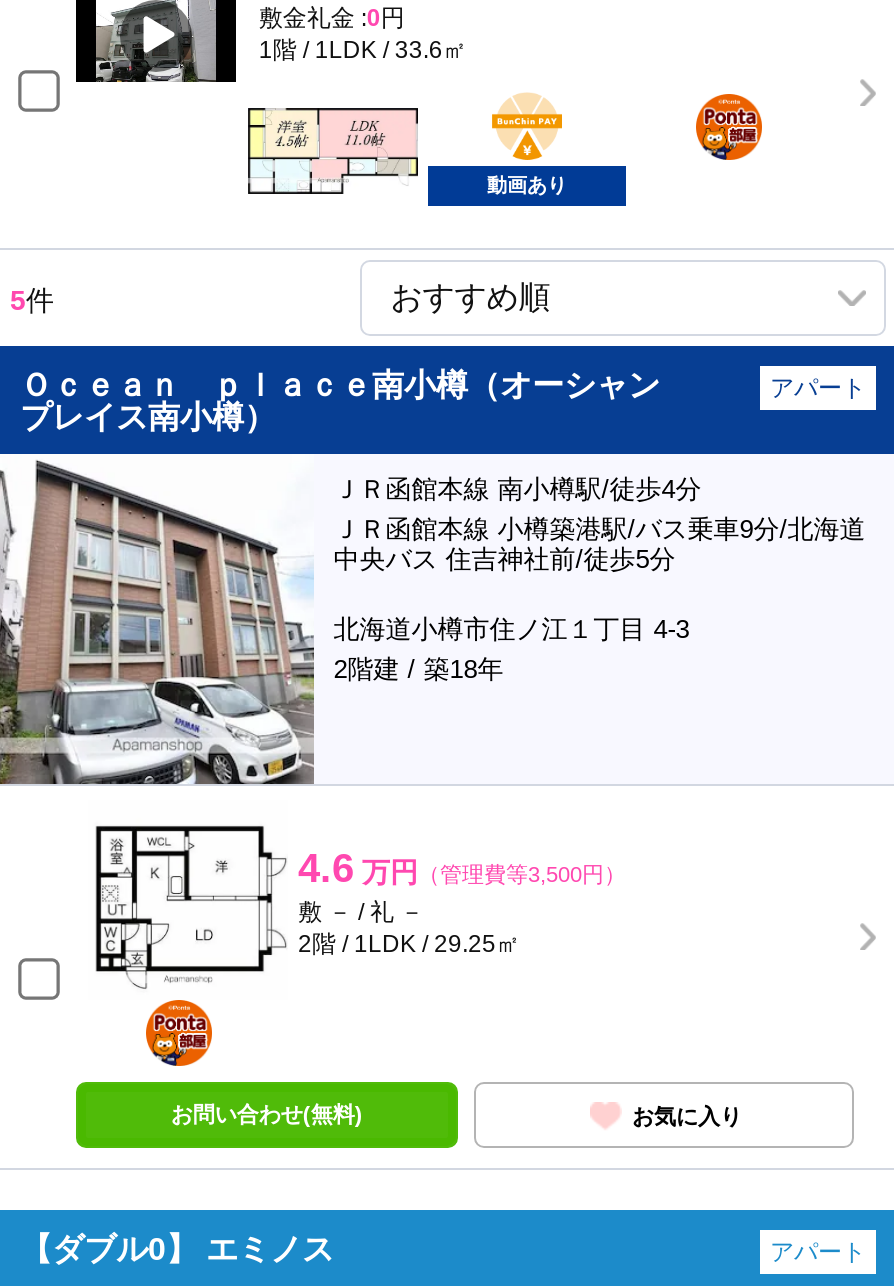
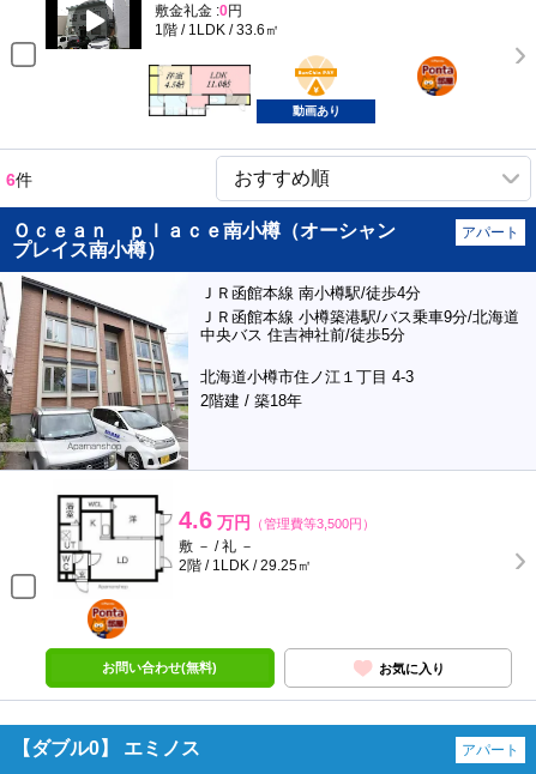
- 5件
+ 6件
